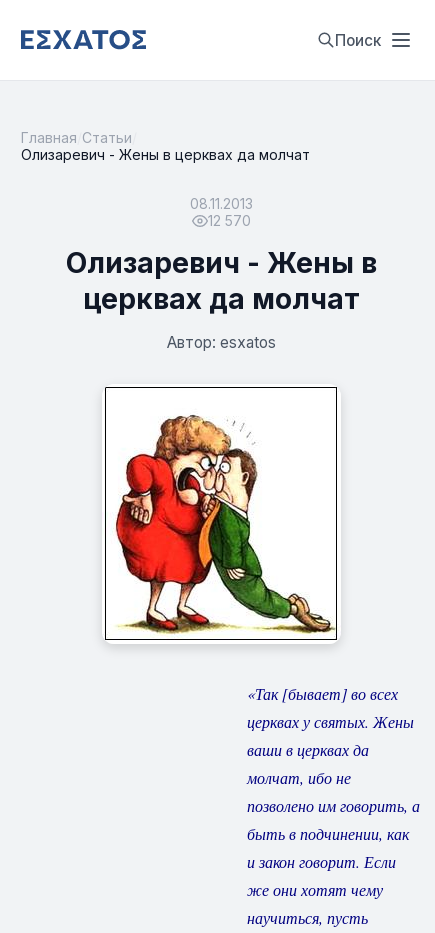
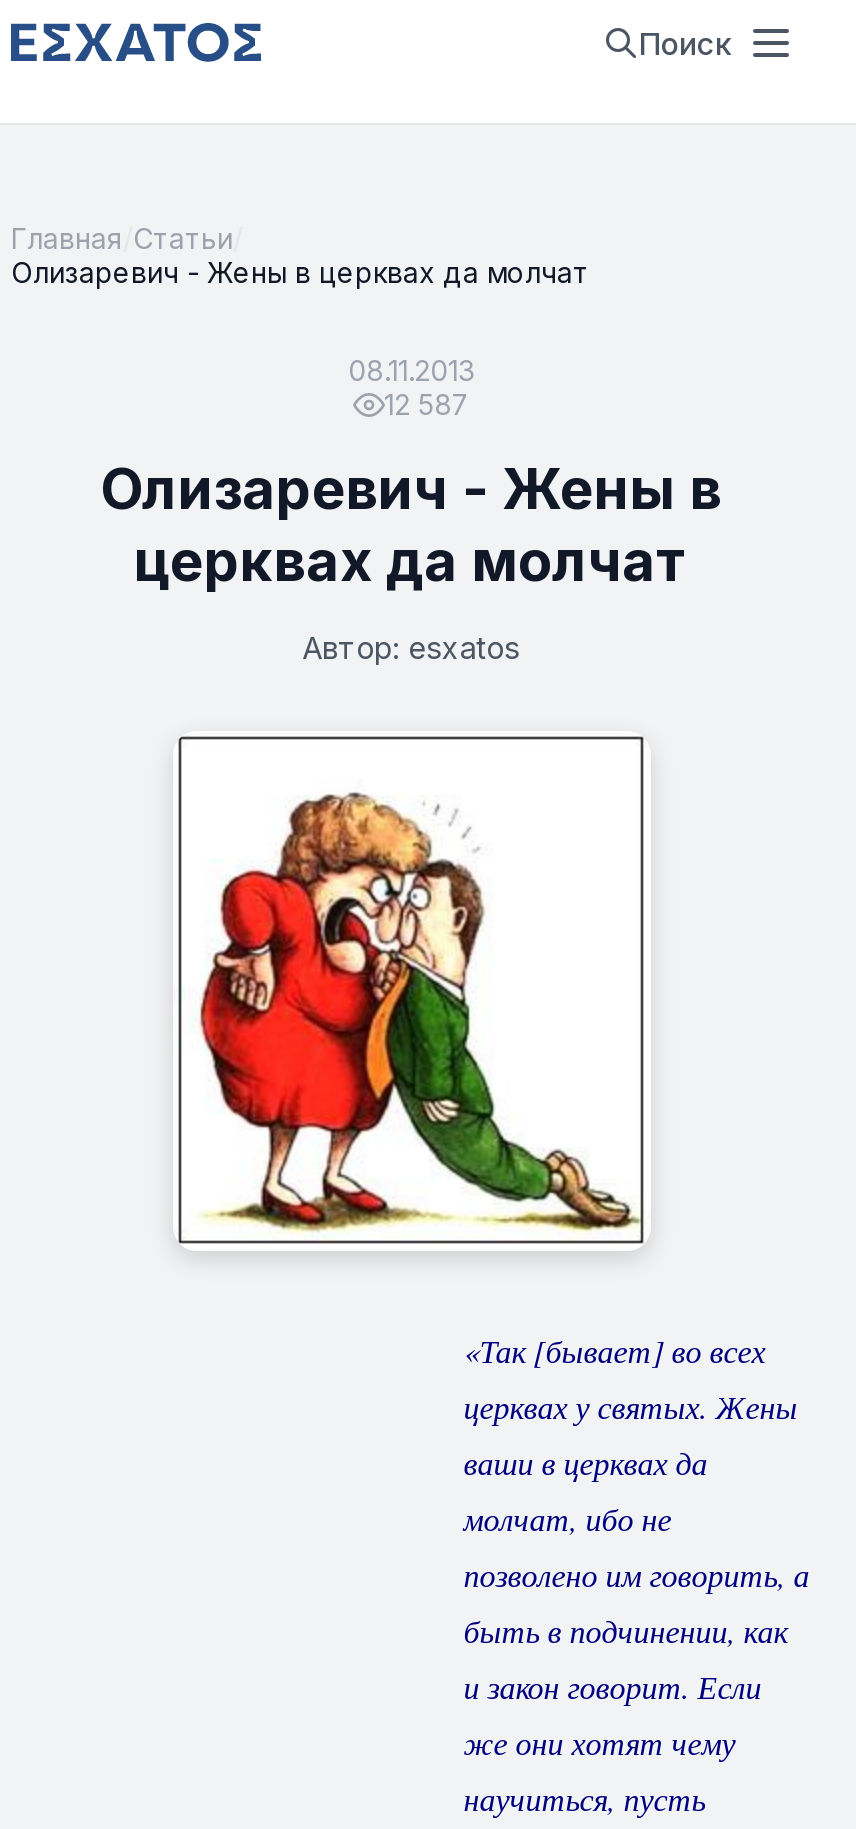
- 12 570
+ 12 587
